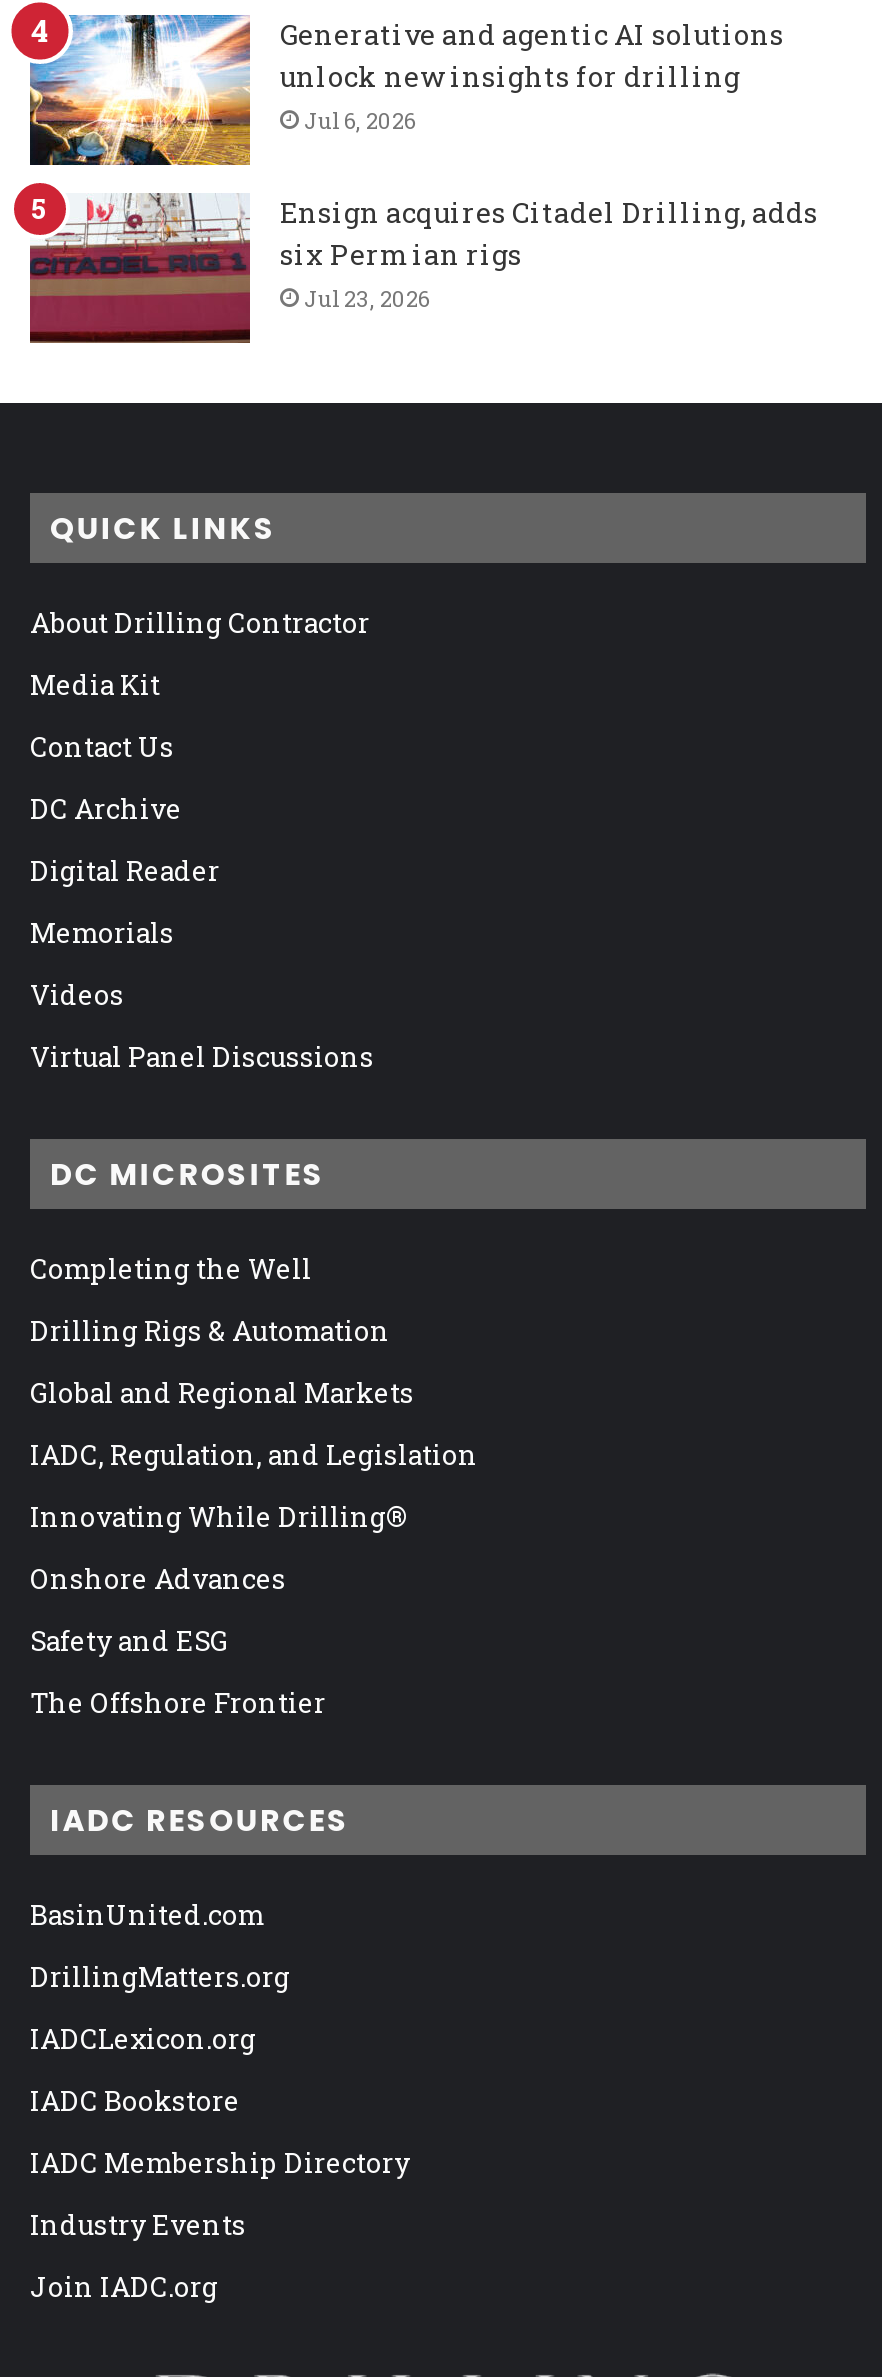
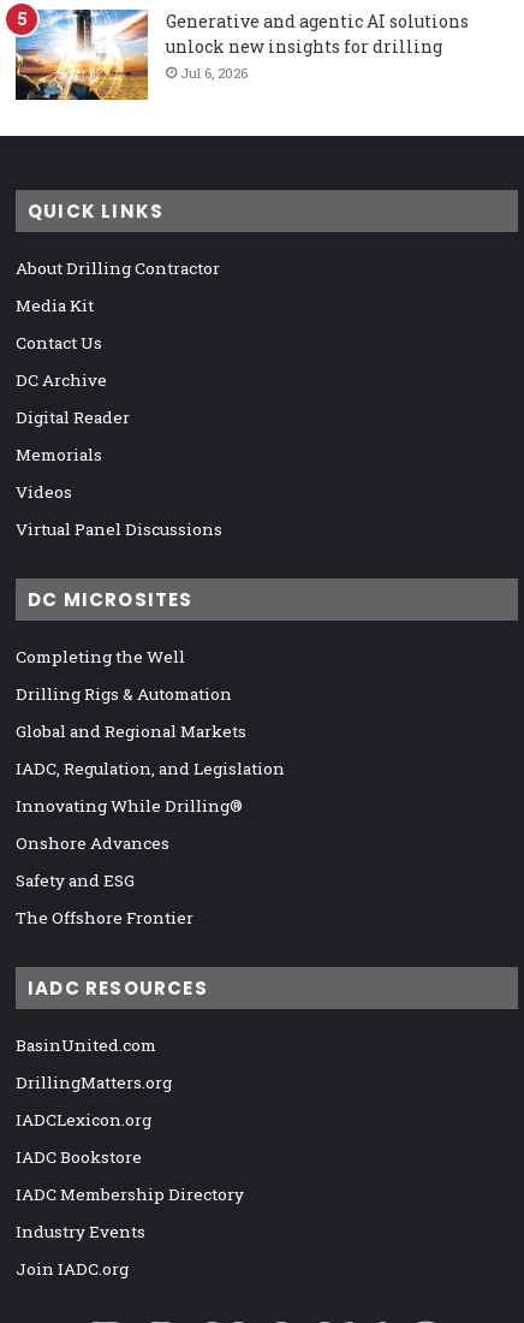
- [image]
- Ensign acquires Citadel Drilling, adds
- six Permian rigs
- Jul 23, 2026
